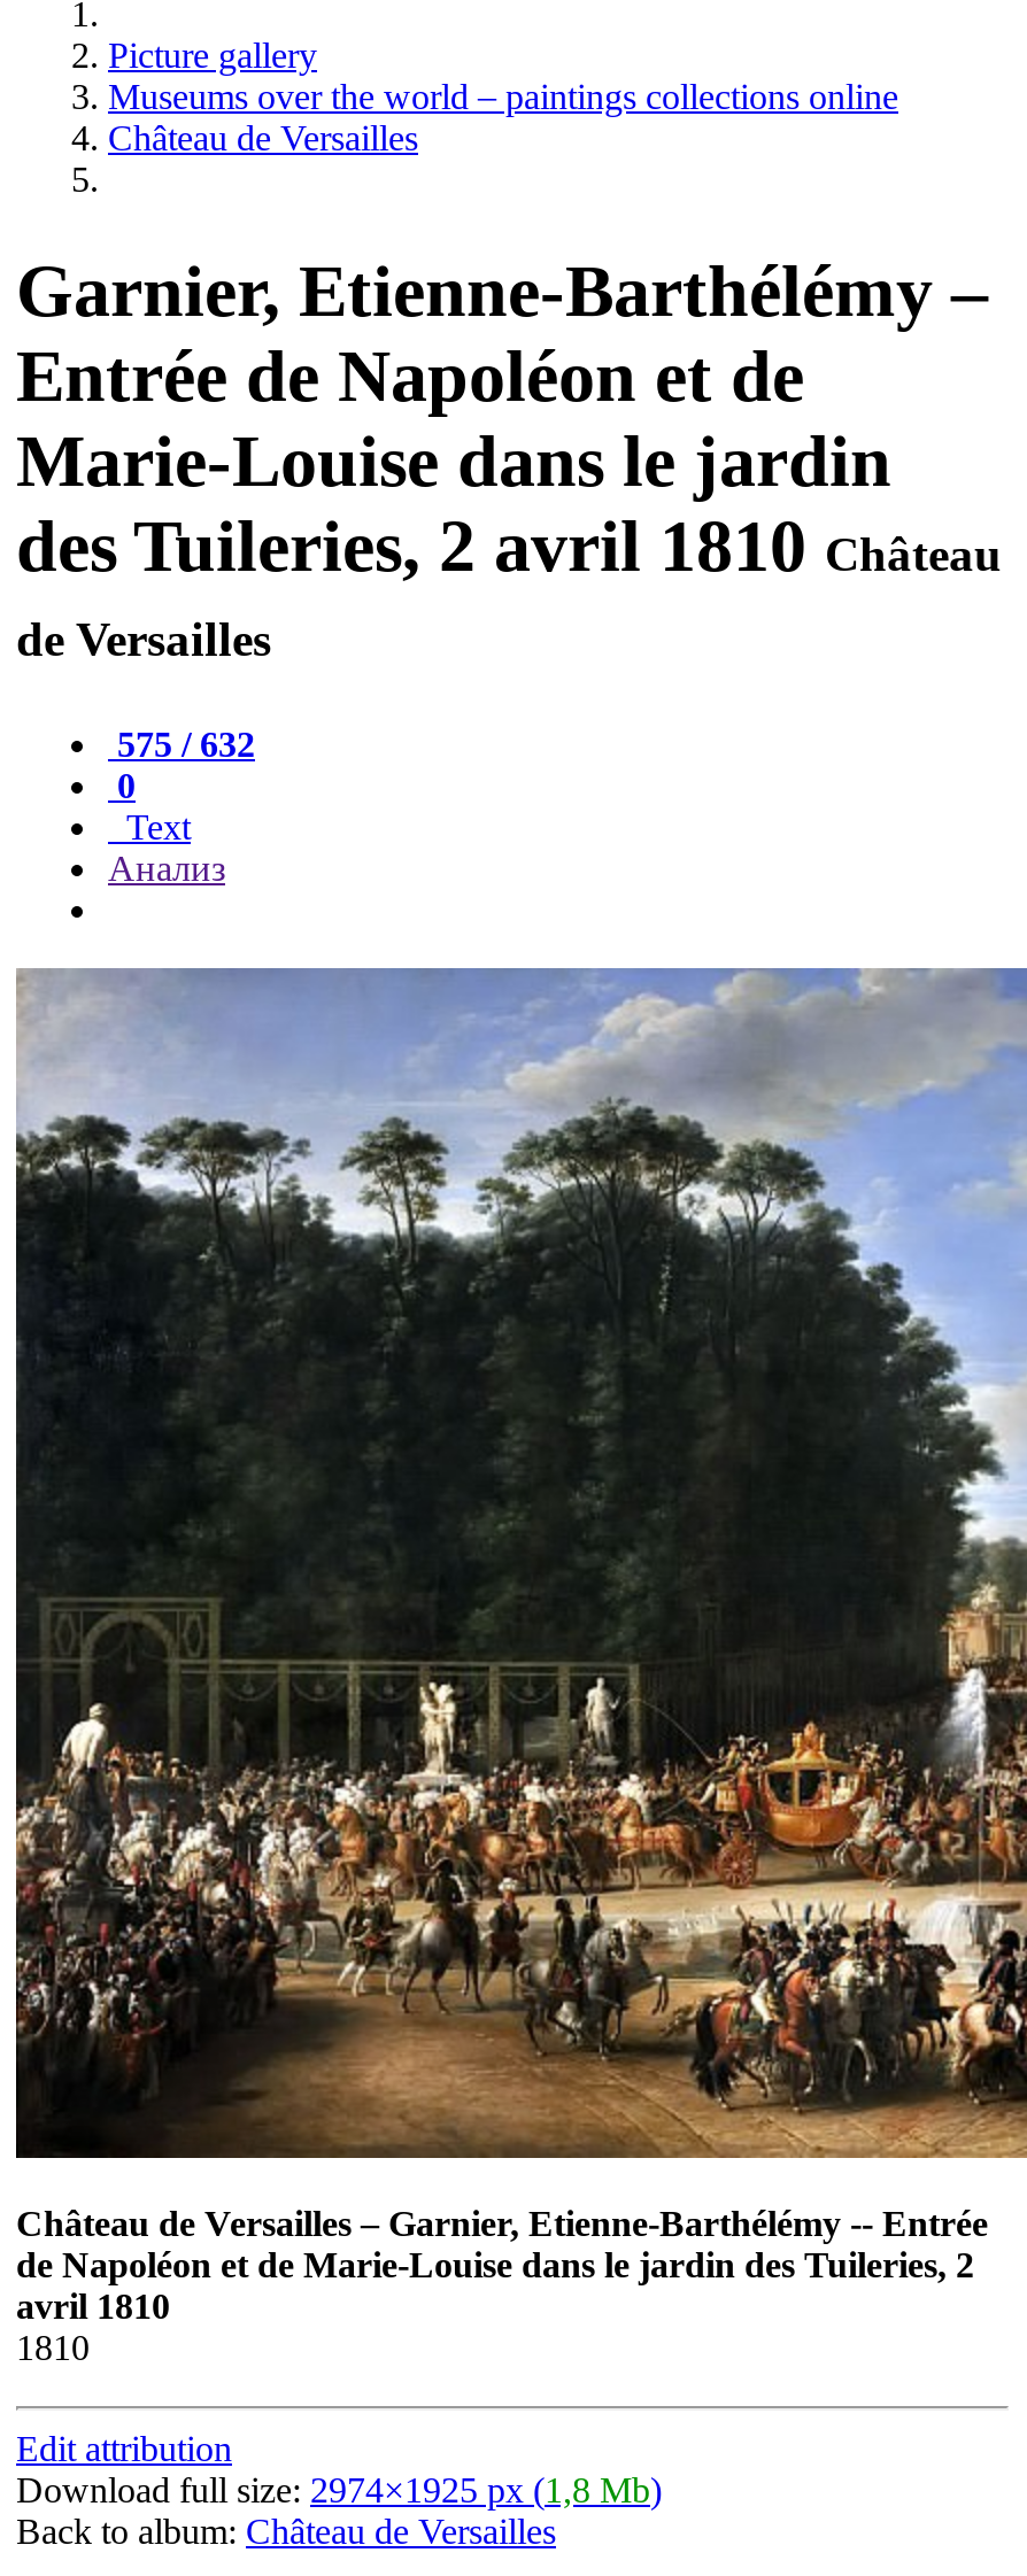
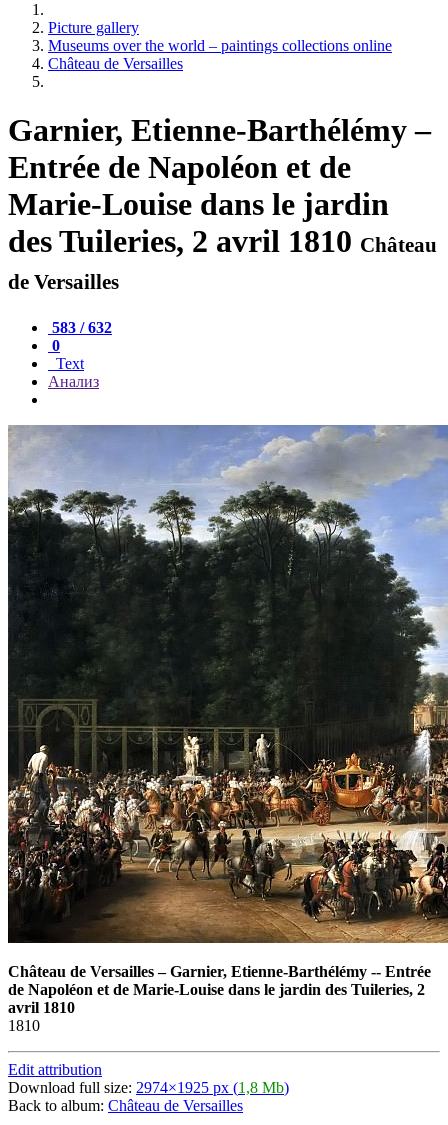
- 575 / 632
+ 583 / 632
